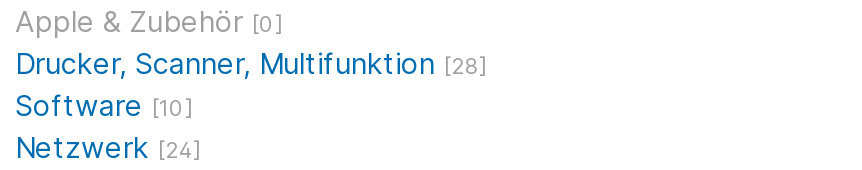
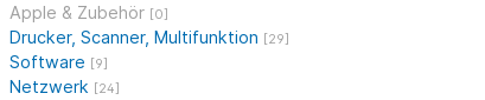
- Drucker, Scanner, Multifunktion [28]
+ Drucker, Scanner, Multifunktion [29]

- Software [10]
+ Software [9]
